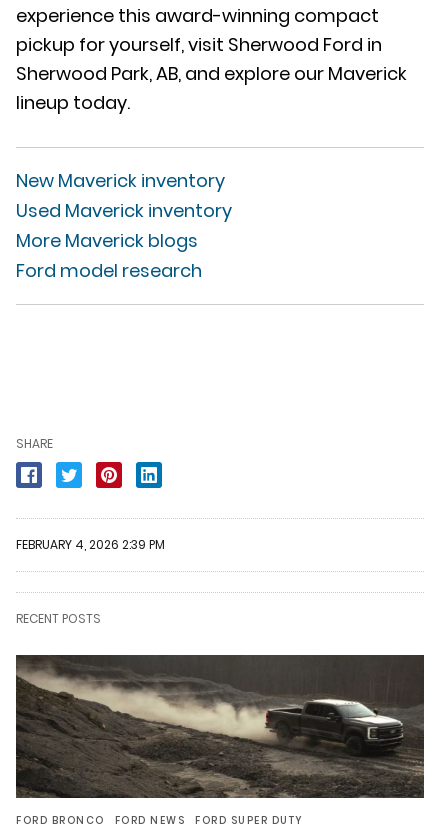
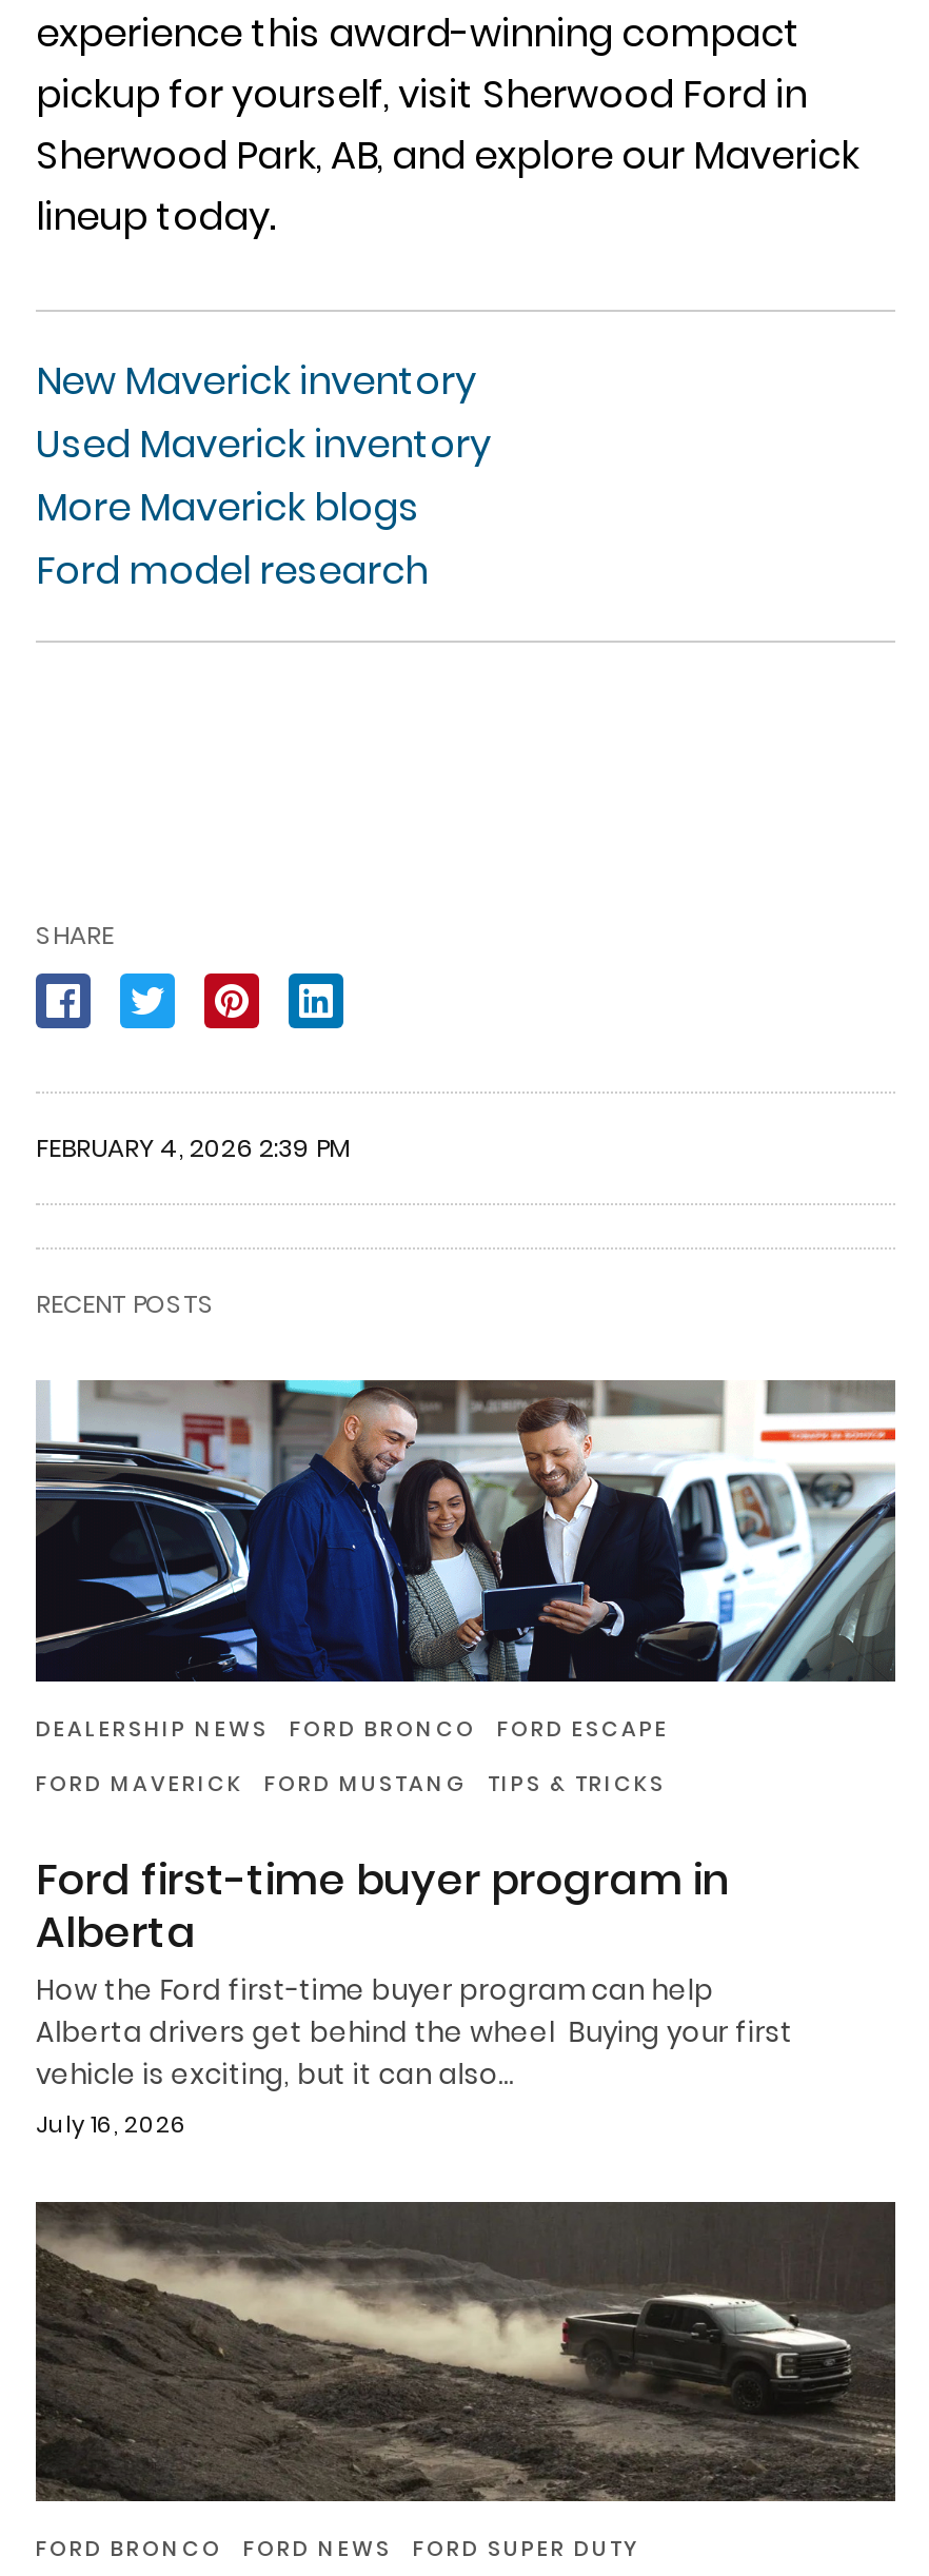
+ [image]
+ DEALERSHIP NEWS
+ FORD BRONCO
+ FORD ESCAPE
+ FORD MAVERICK
+ FORD MUSTANG
+ TIPS & TRICKS
+ Ford first-time buyer program in
+ Alberta
+ How the Ford first-time buyer program can help
+ Alberta drivers get behind the wheel Buying your first
+ vehicle is exciting, but it can also…
+ July 16, 2026
